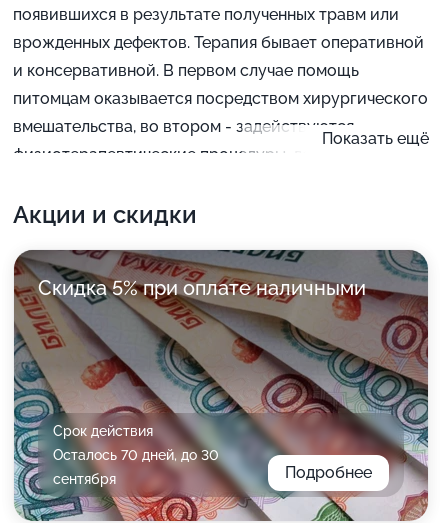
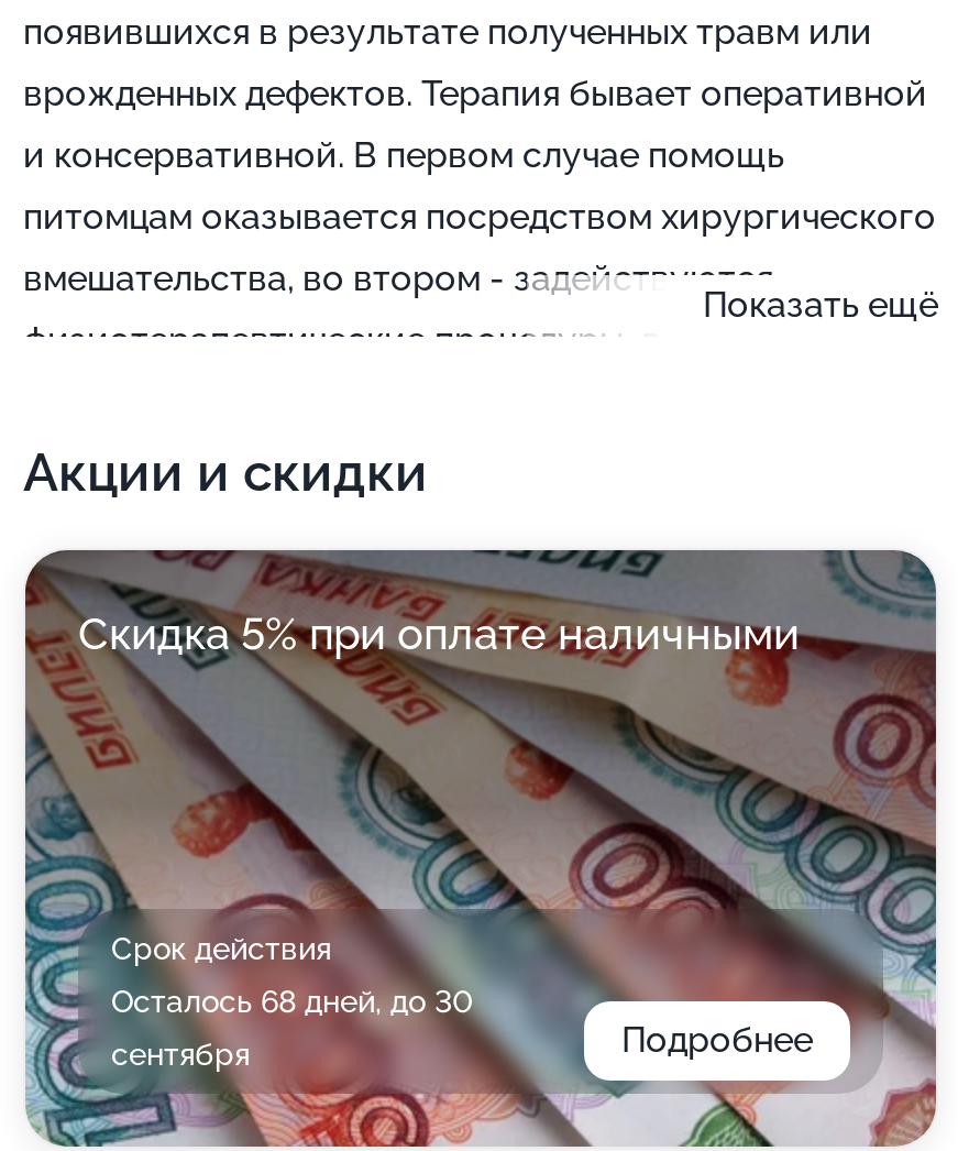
- Осталось 70 дней, до 30
+ Осталось 68 дней, до 30
